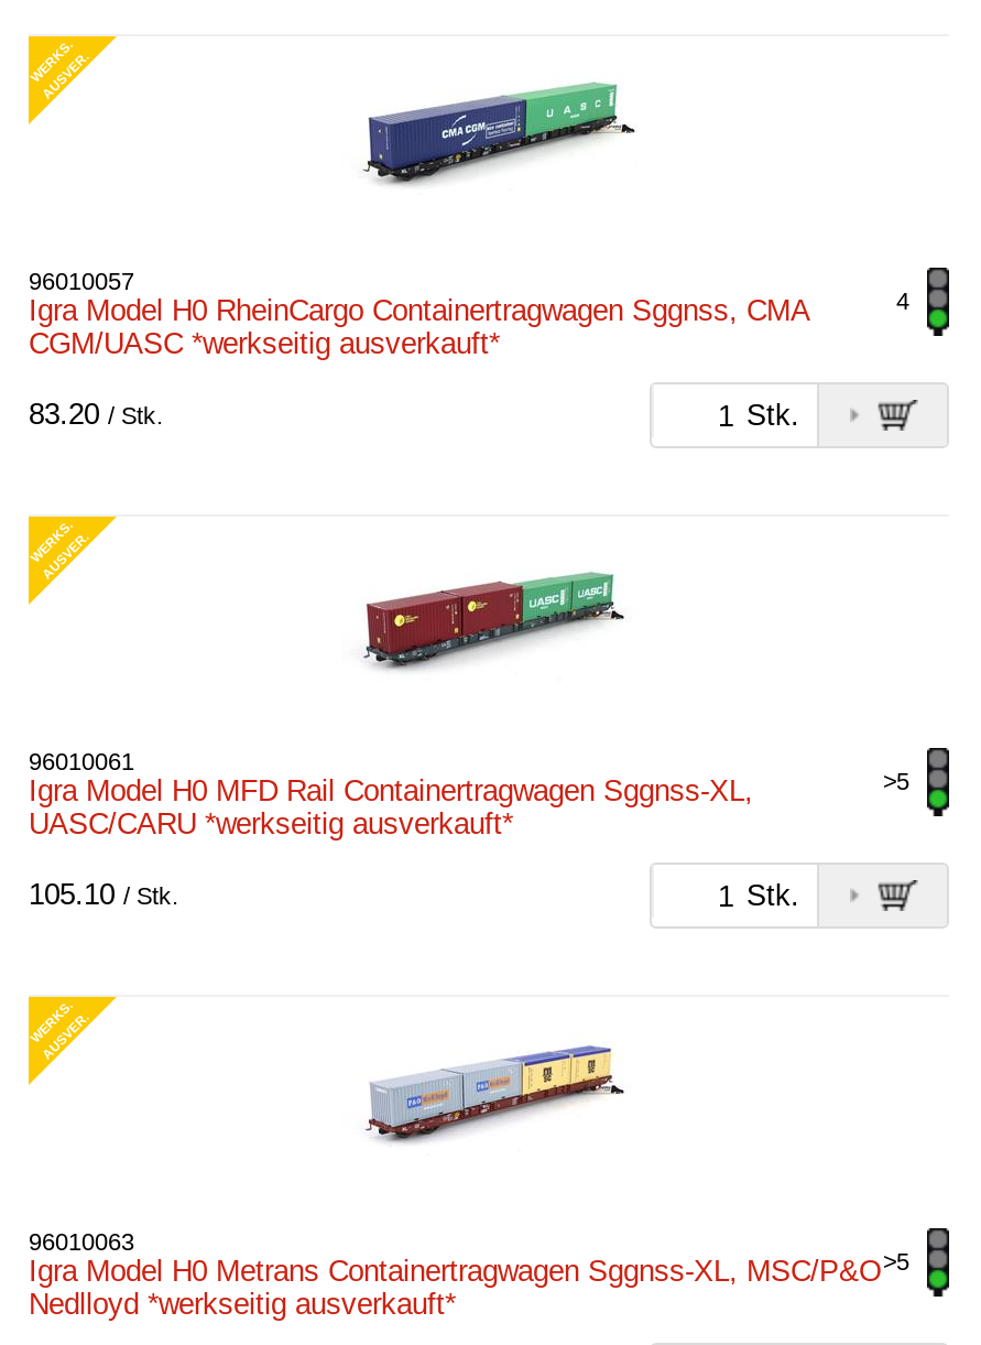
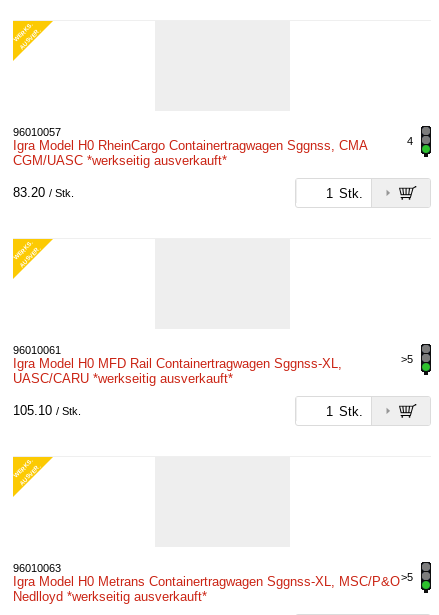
- [image]

- [image]

- [image]
